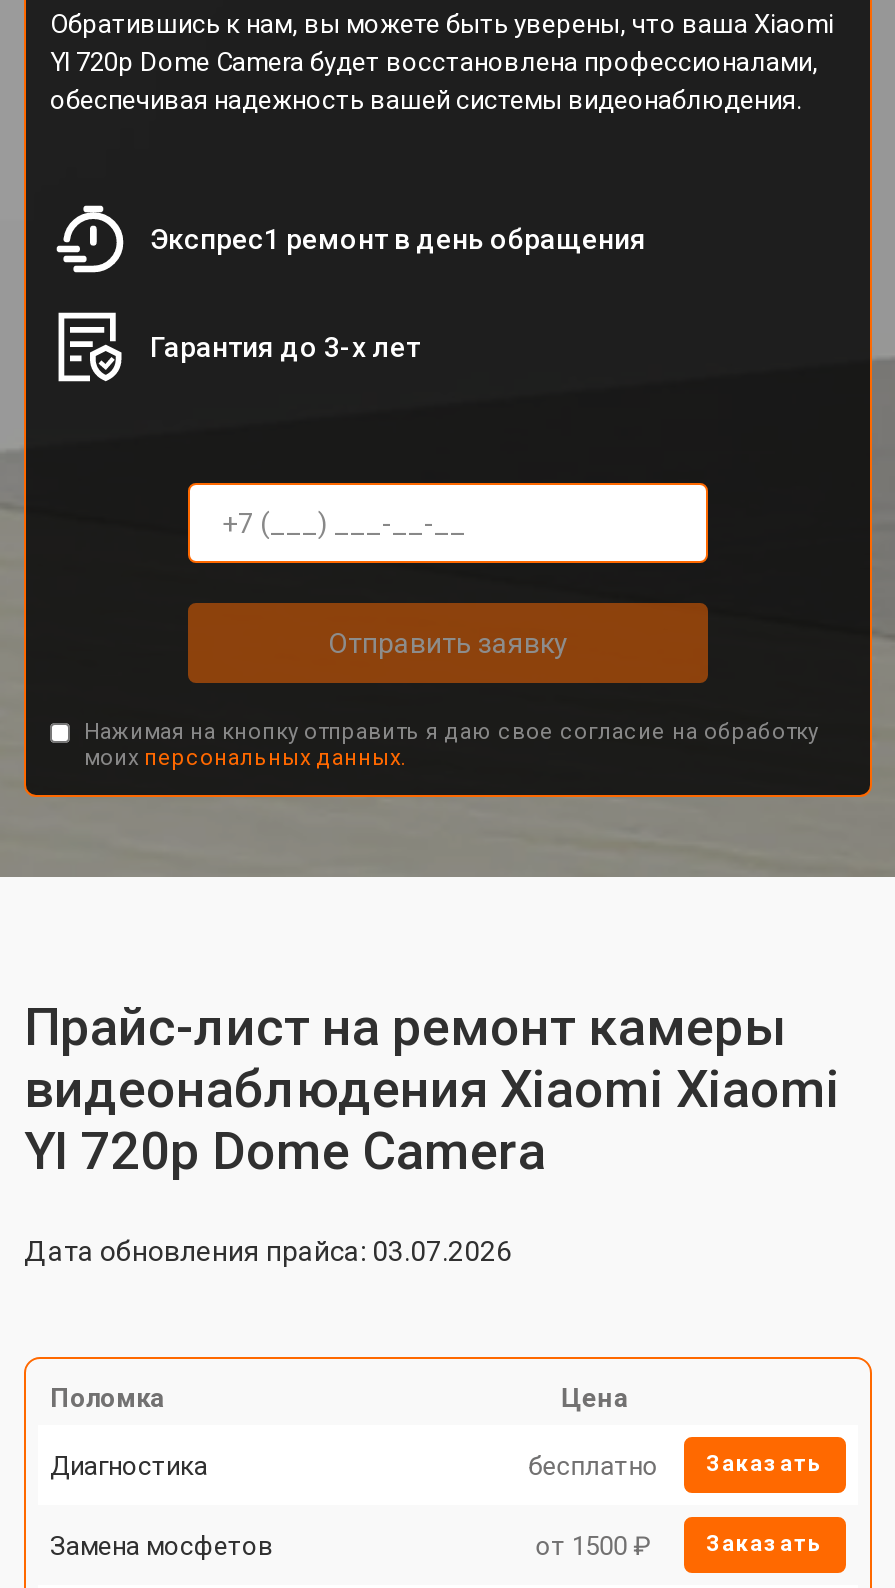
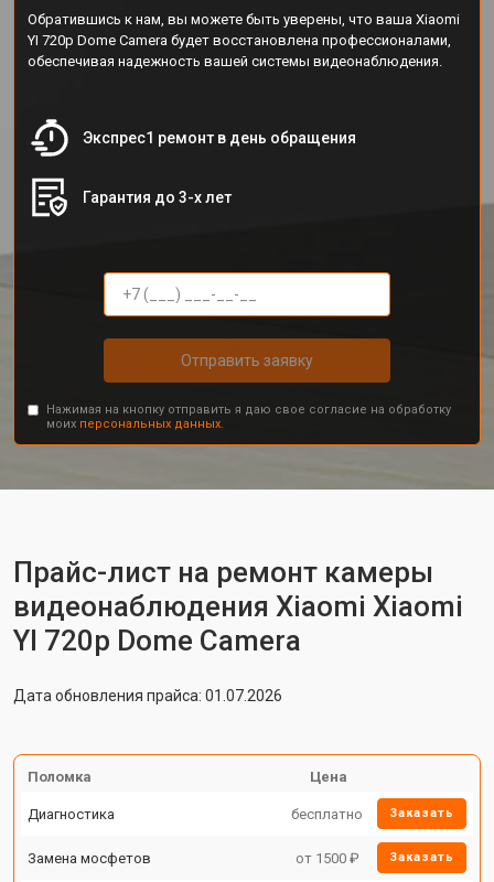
- Дата обновления прайса: 03.07.2026
+ Дата обновления прайса: 01.07.2026
